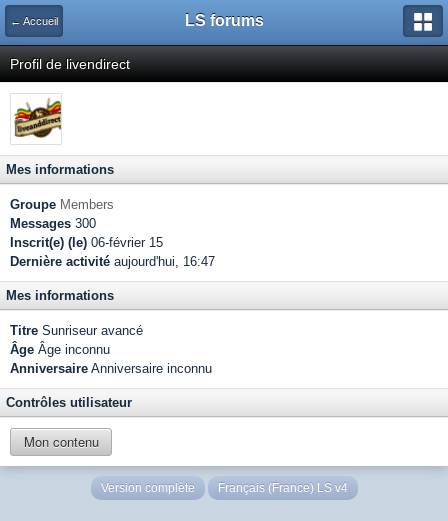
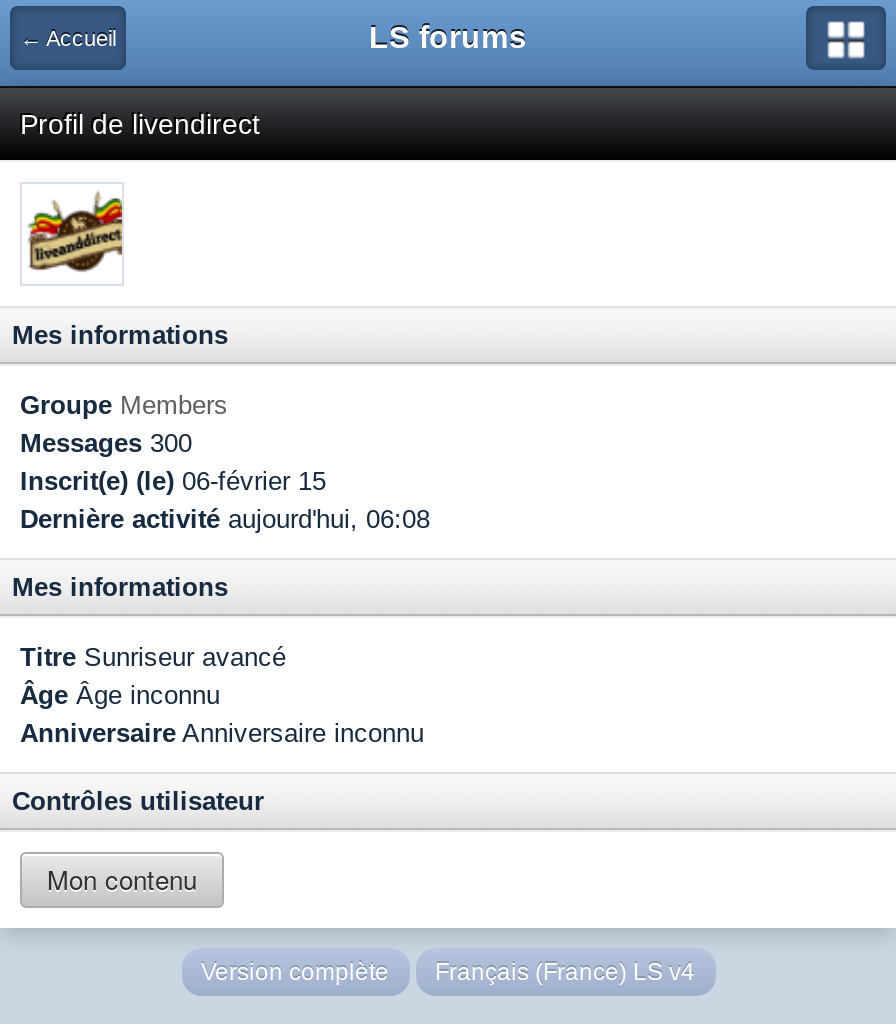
- Dernière activité aujourd'hui, 16:47
+ Dernière activité aujourd'hui, 06:08
